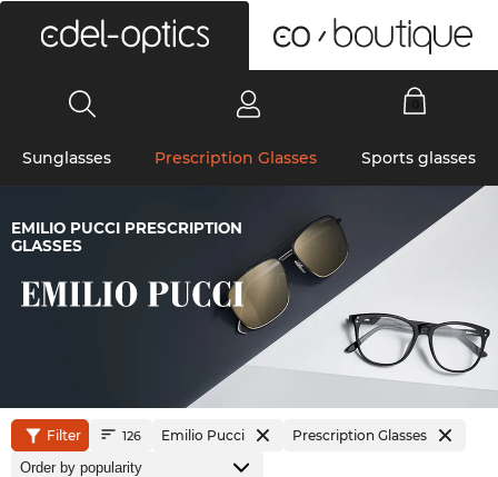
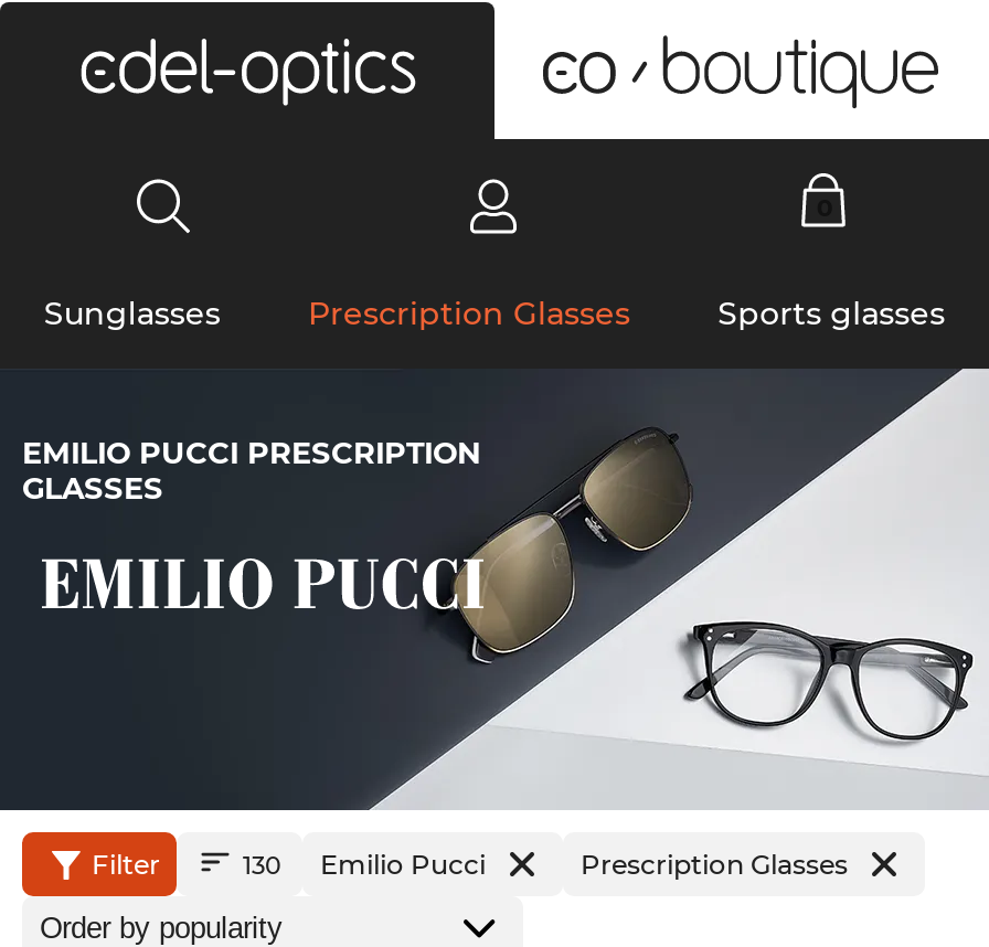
- 126 Emilio Pucci
+ 130 Emilio Pucci
